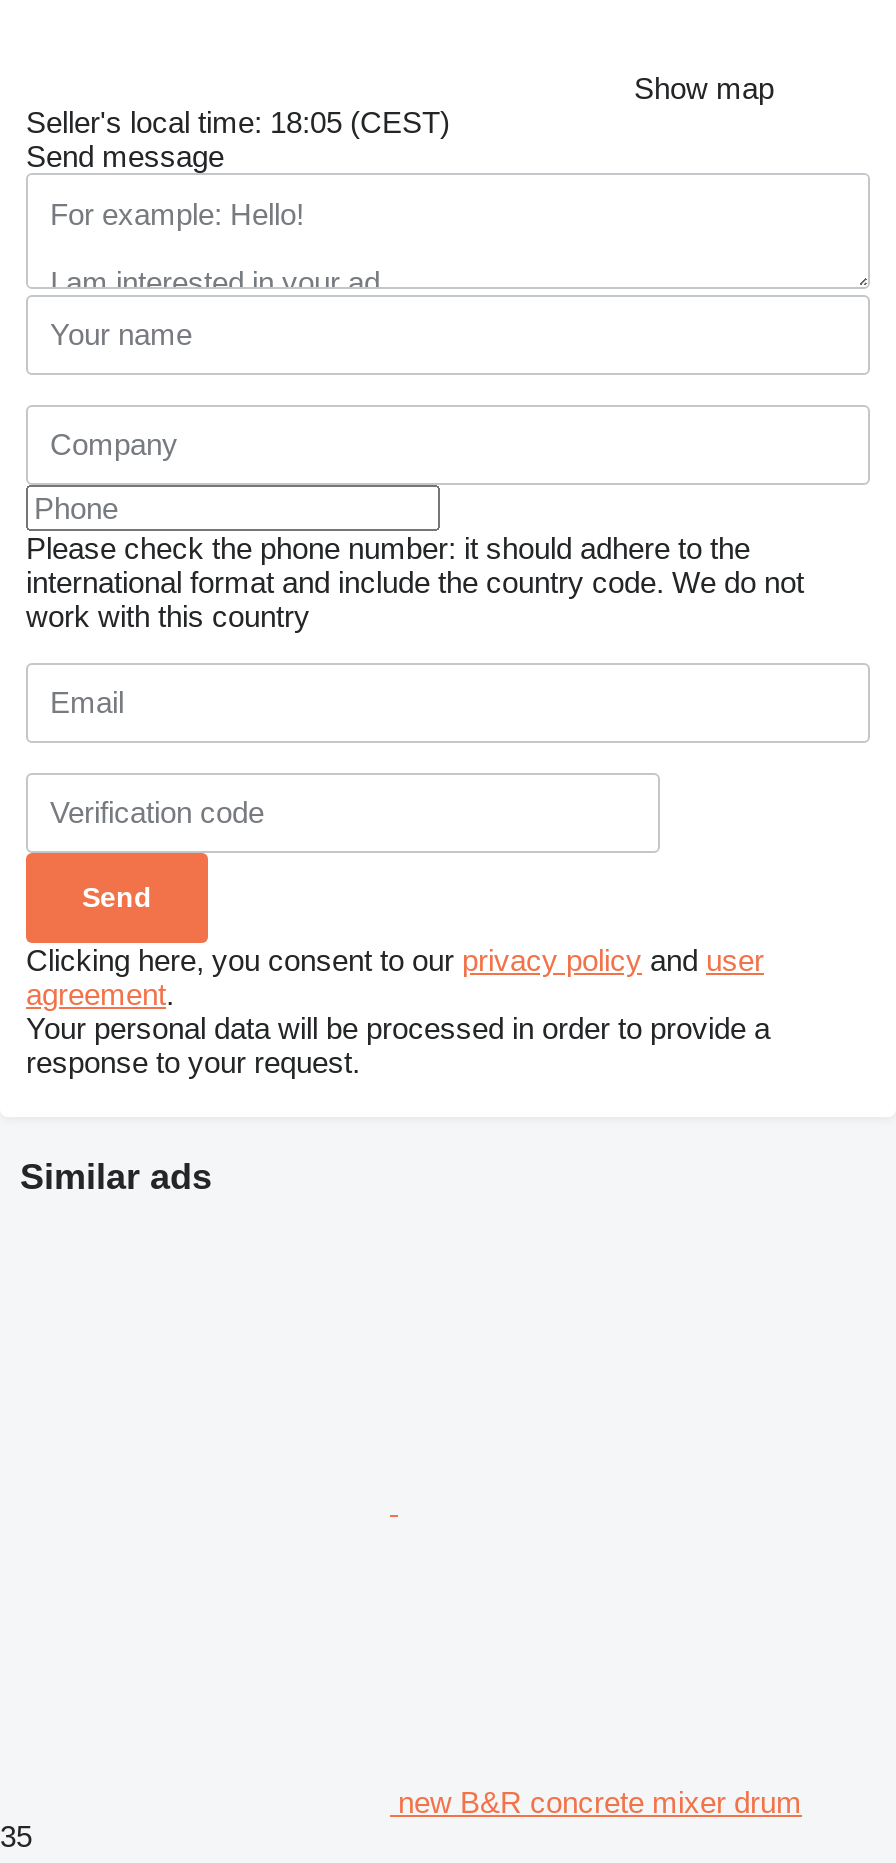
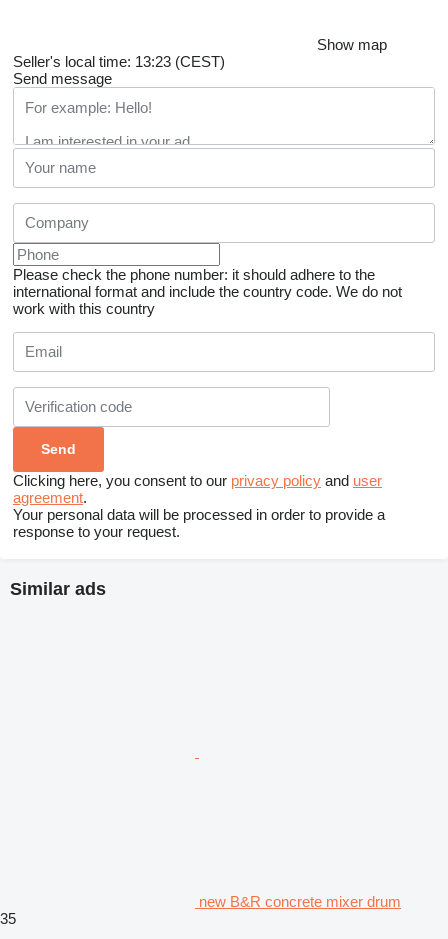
- Seller's local time: 18:05 (CEST)
+ Seller's local time: 13:23 (CEST)
